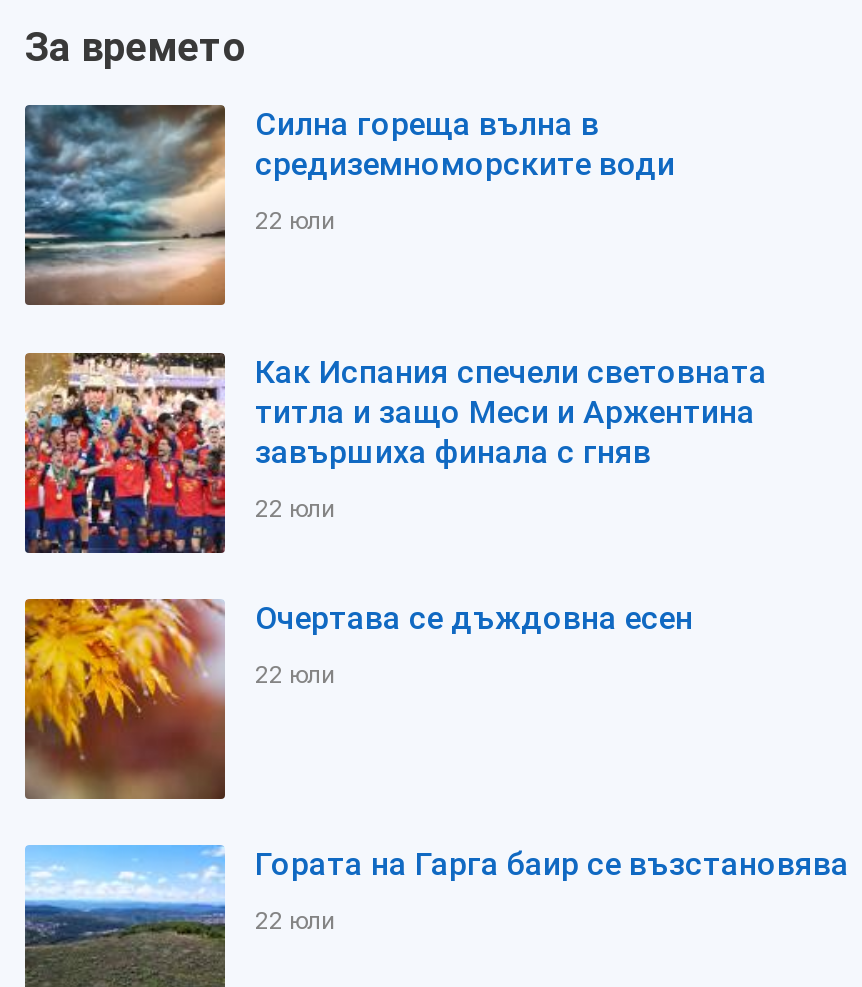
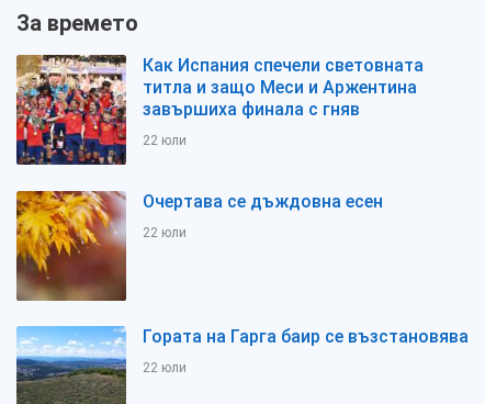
- [image]
- Силна гореща вълна в
- средиземноморските води
- 22 юли
